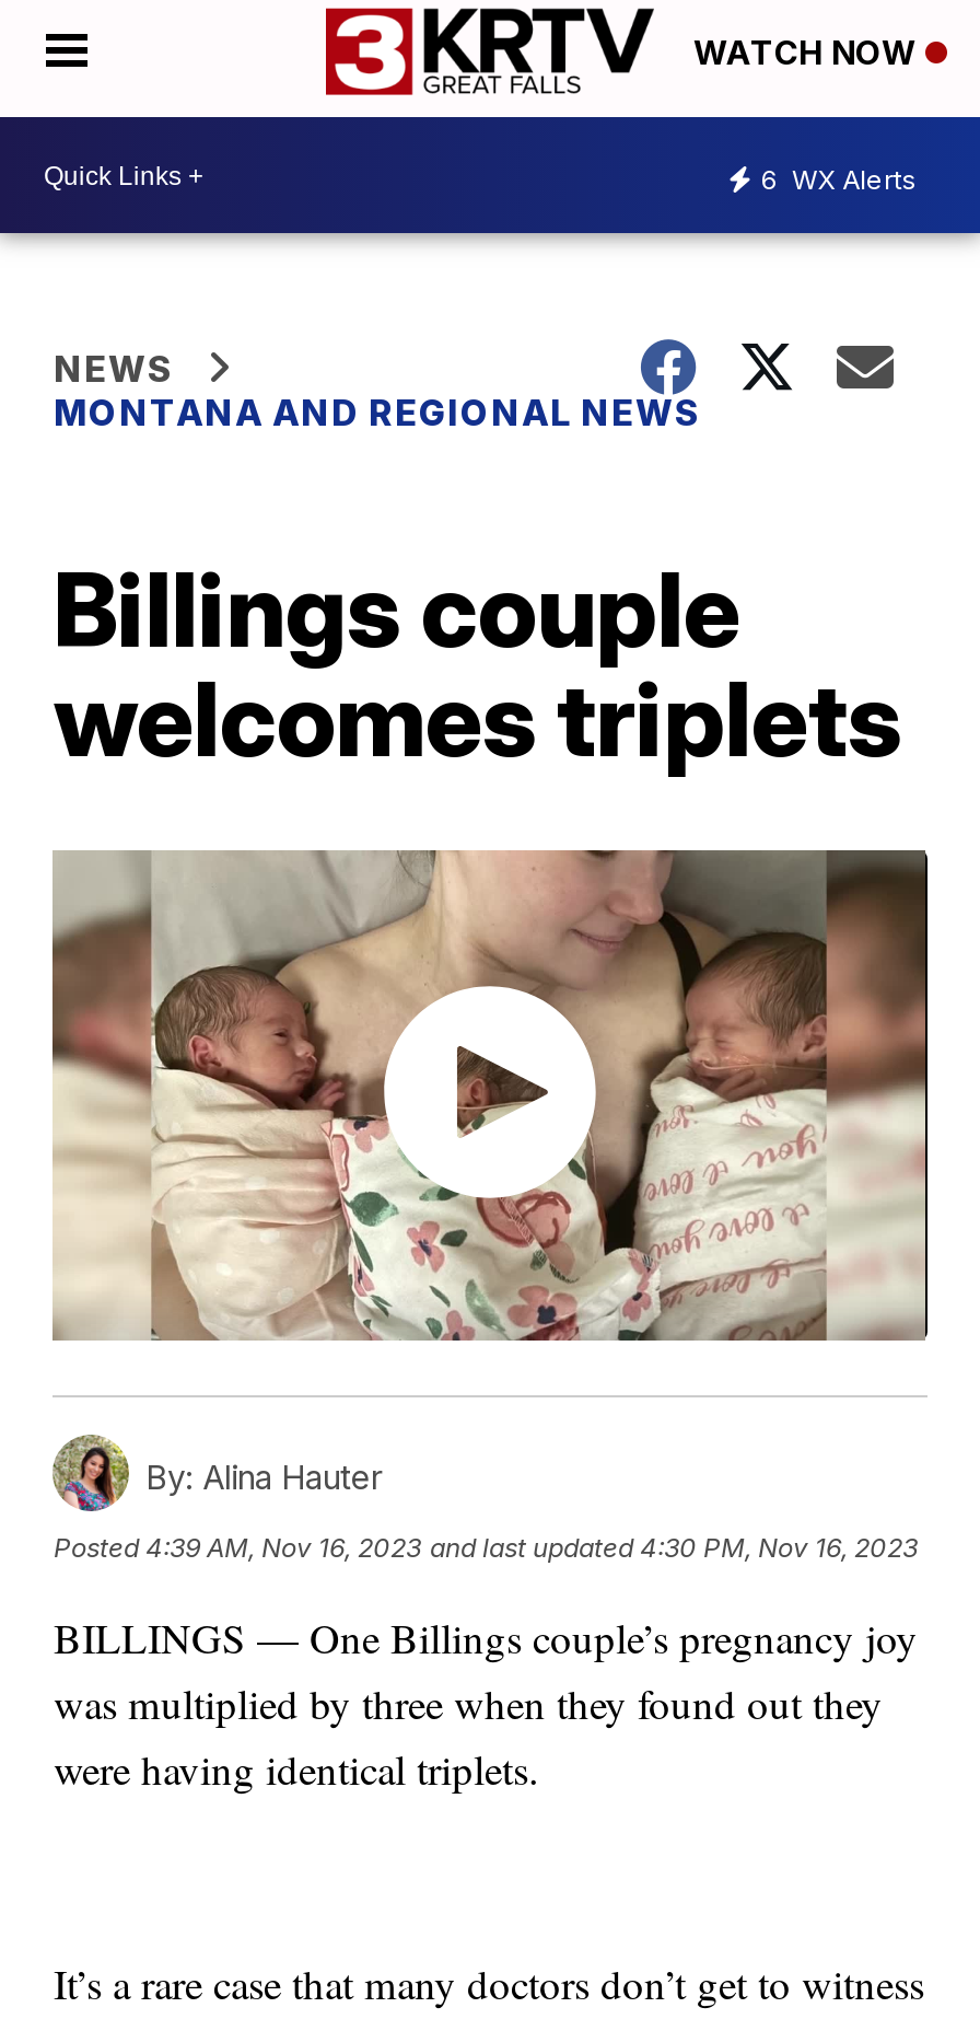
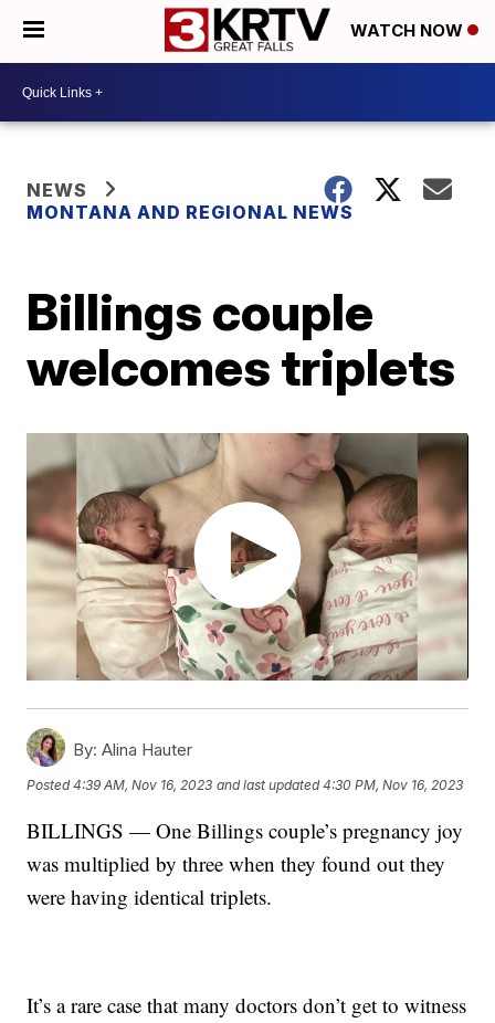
- 6 WX Alerts
